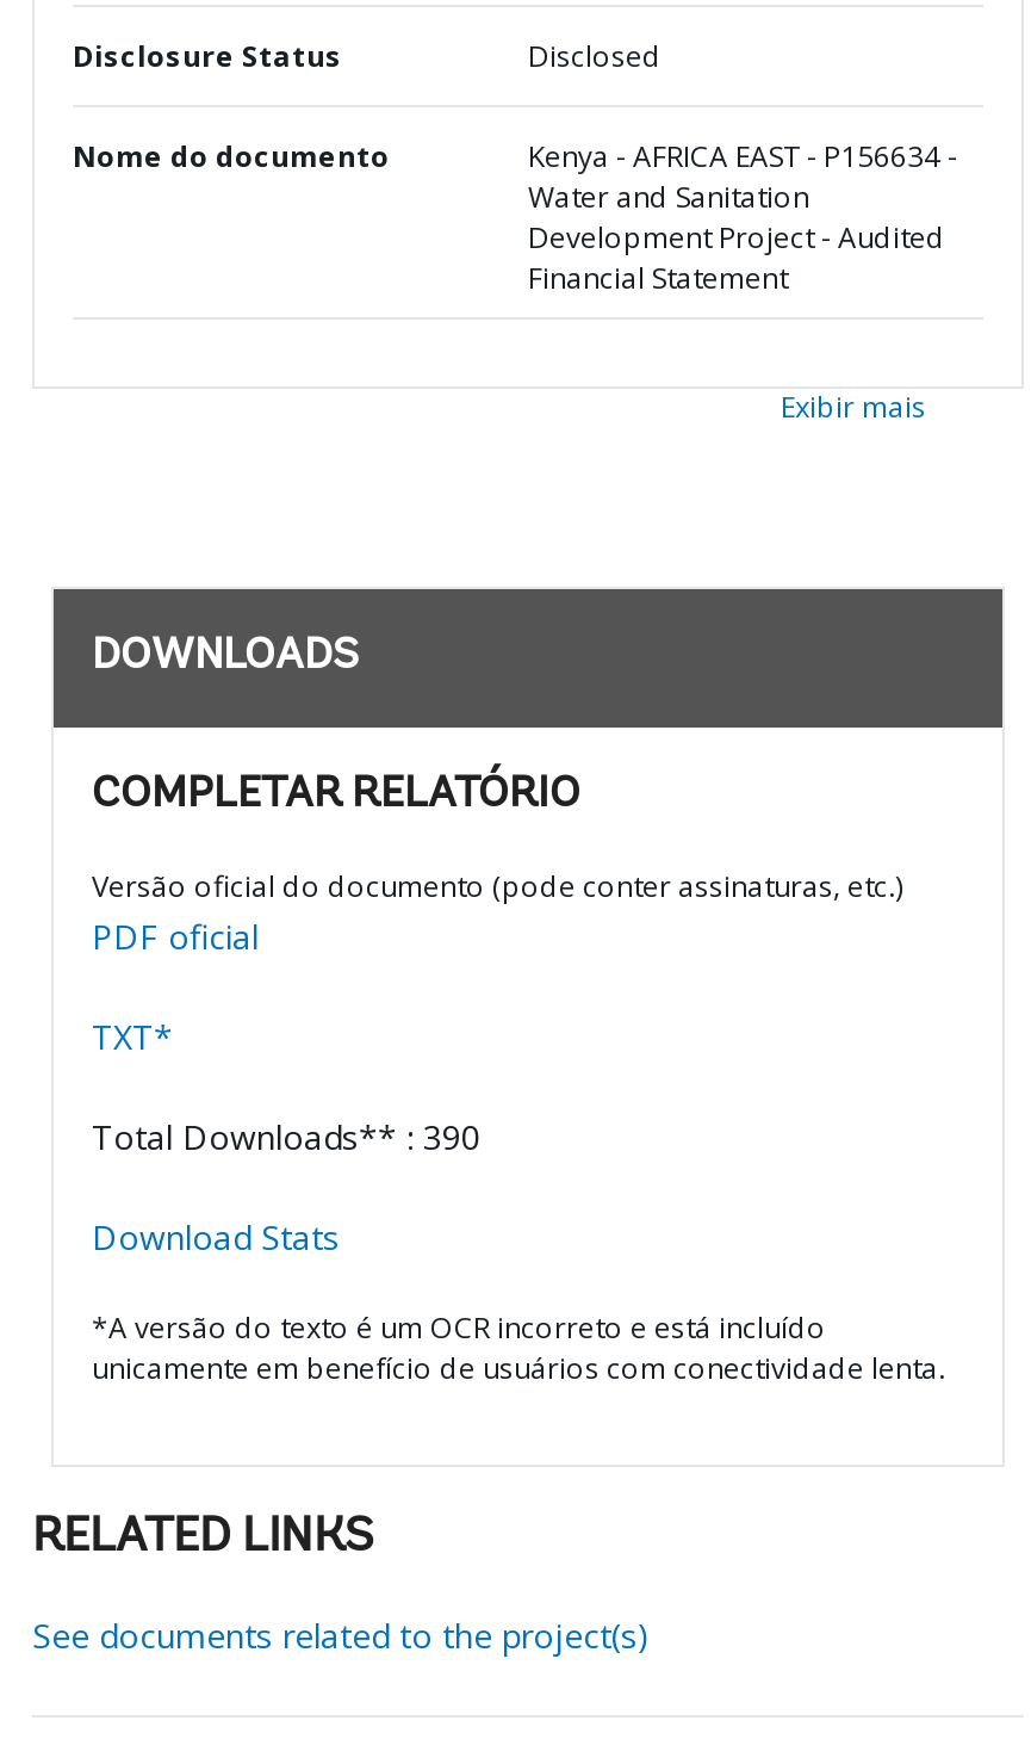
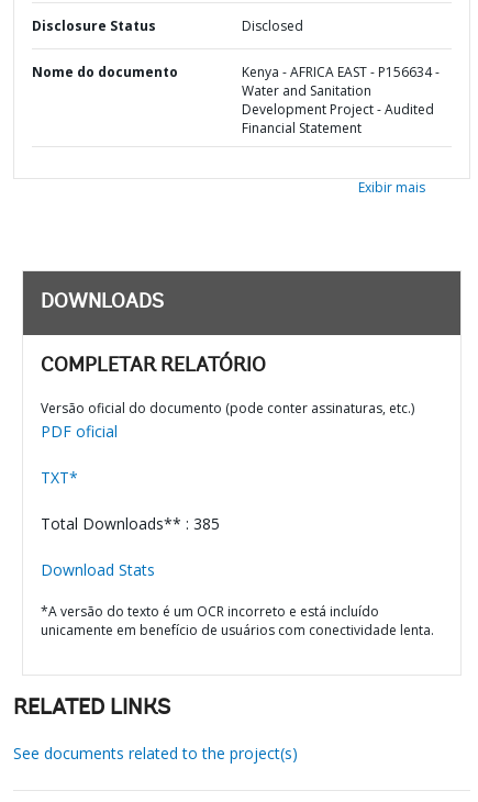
- Total Downloads** : 390
+ Total Downloads** : 385
